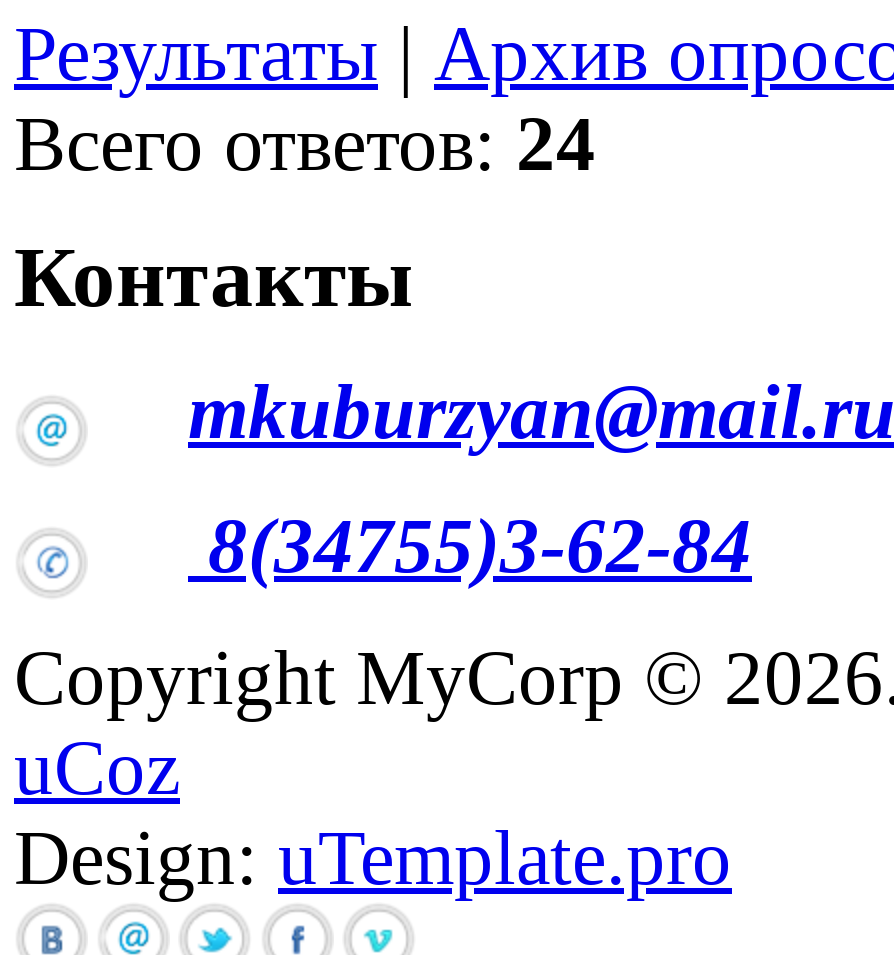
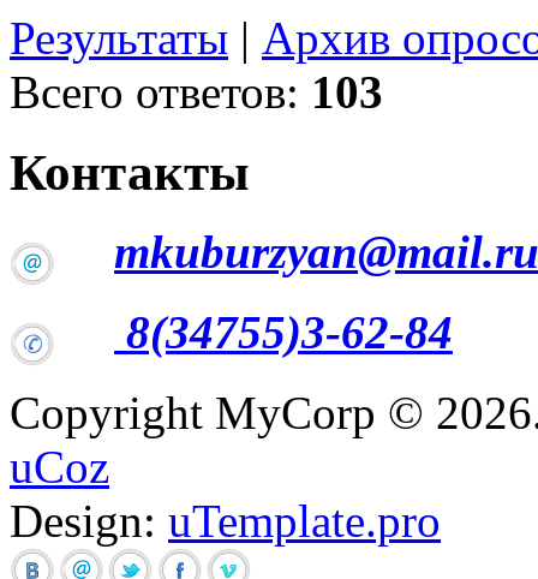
- Всего ответов: 24
+ Всего ответов: 103
